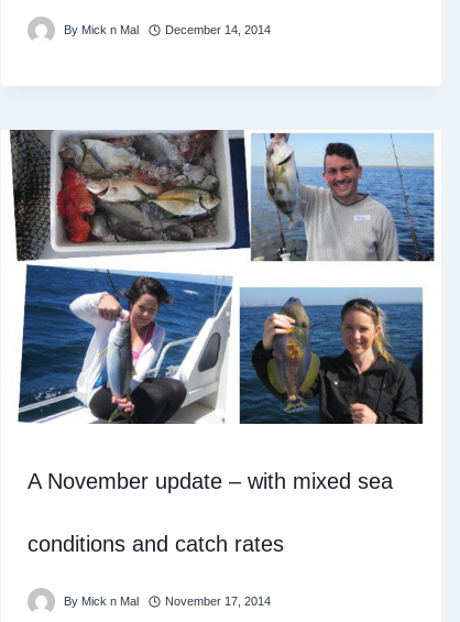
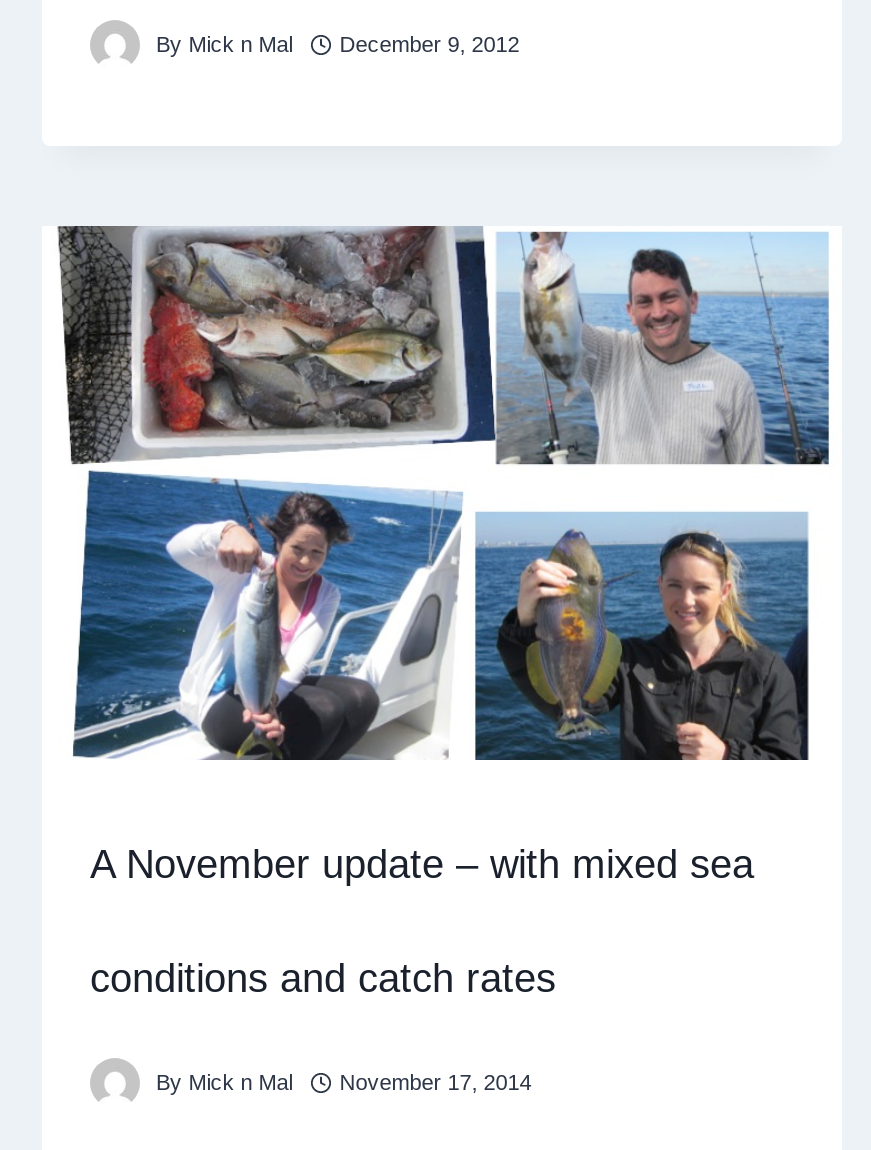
- By Mick n Mal December 14, 2014
+ By Mick n Mal December 9, 2012
